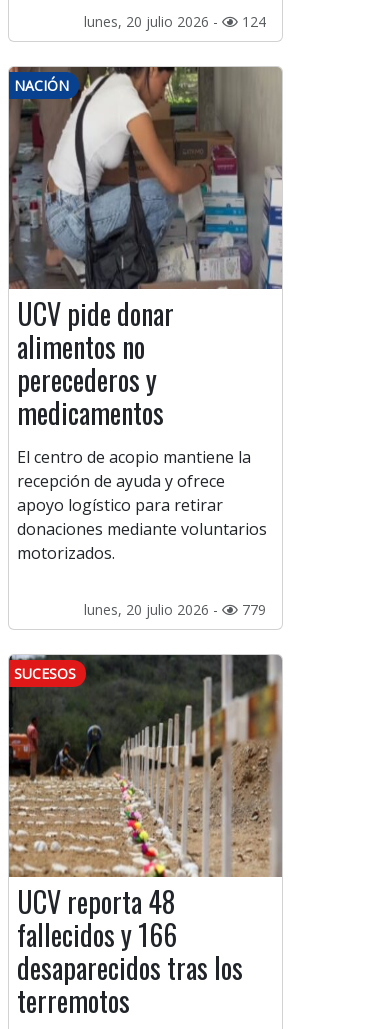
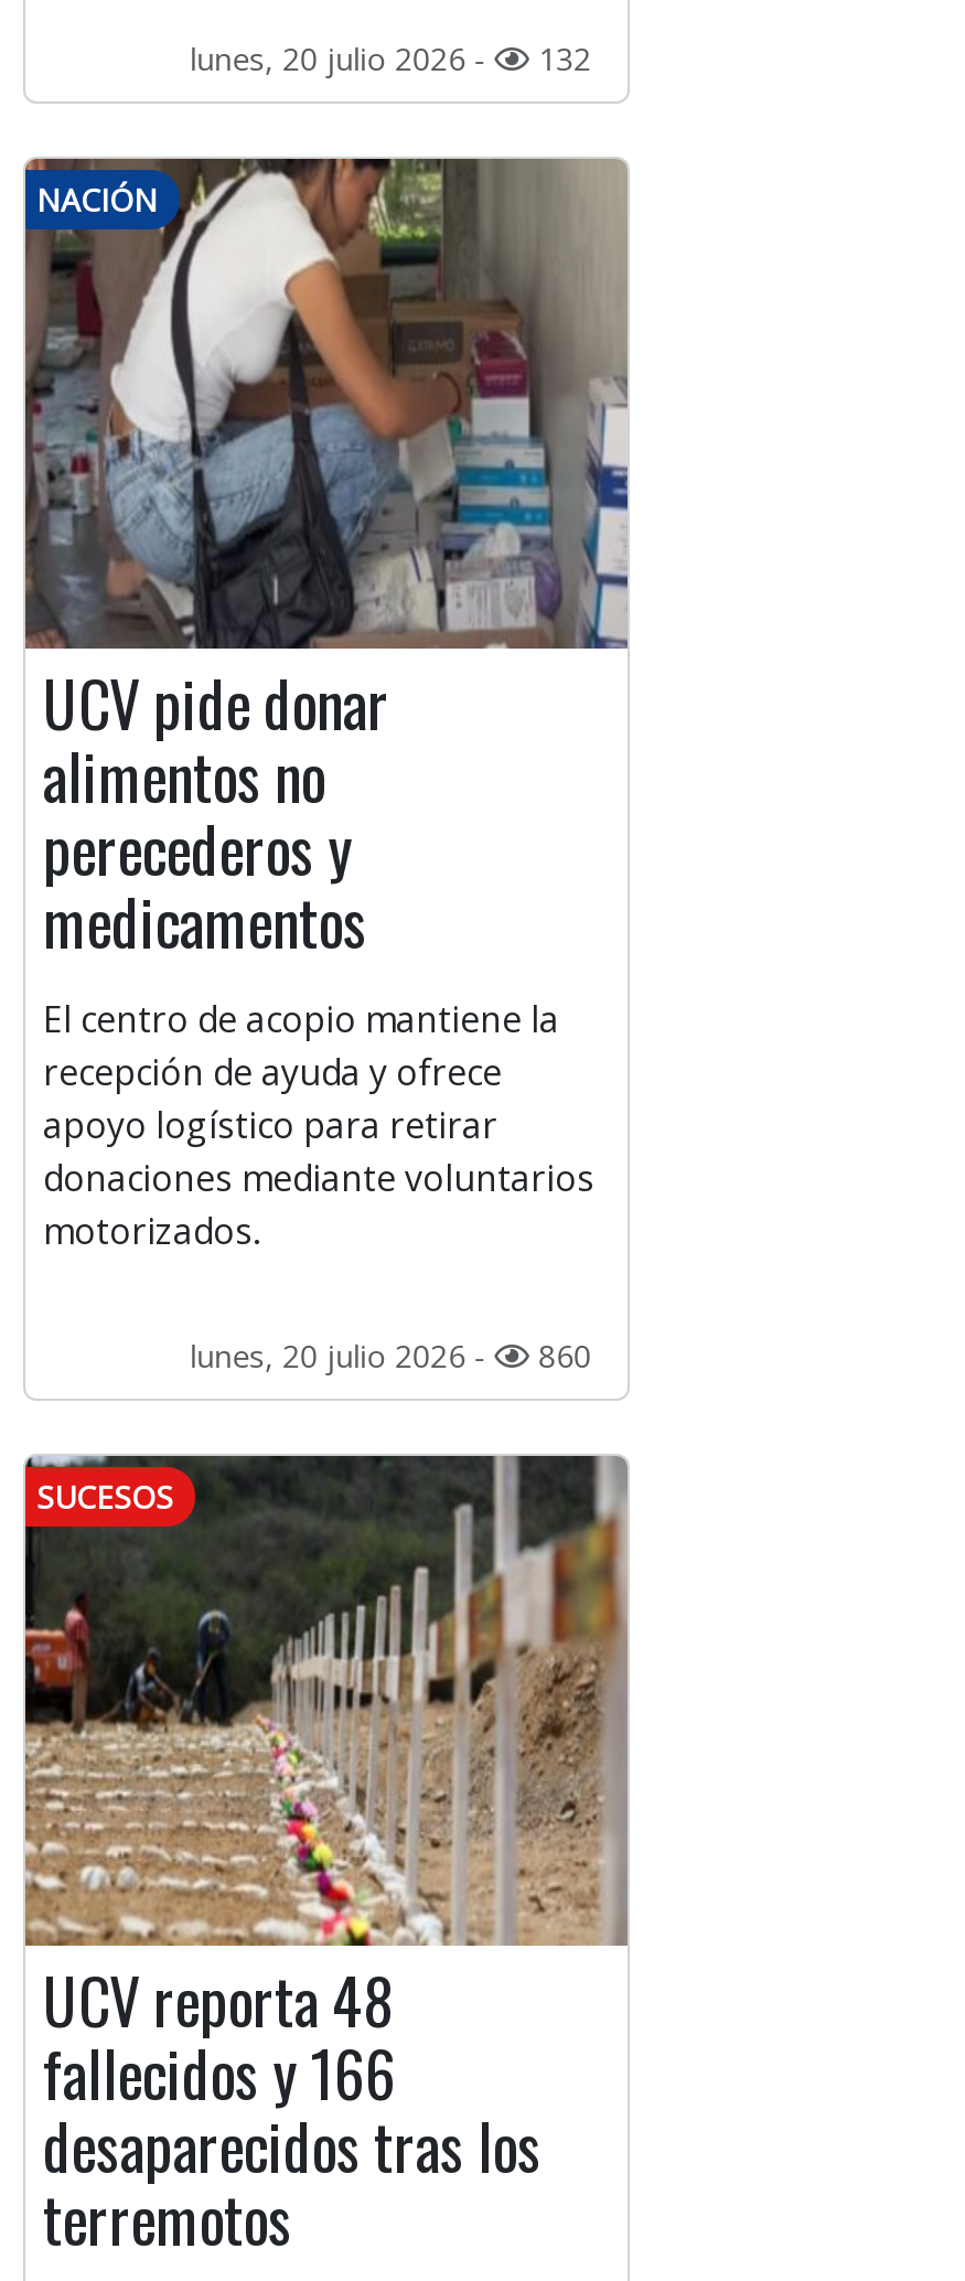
- lunes, 20 julio 2026 - 124
+ lunes, 20 julio 2026 - 132

- lunes, 20 julio 2026 - 779
+ lunes, 20 julio 2026 - 860
